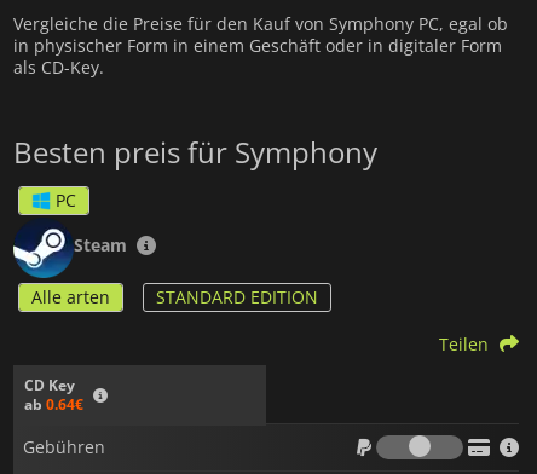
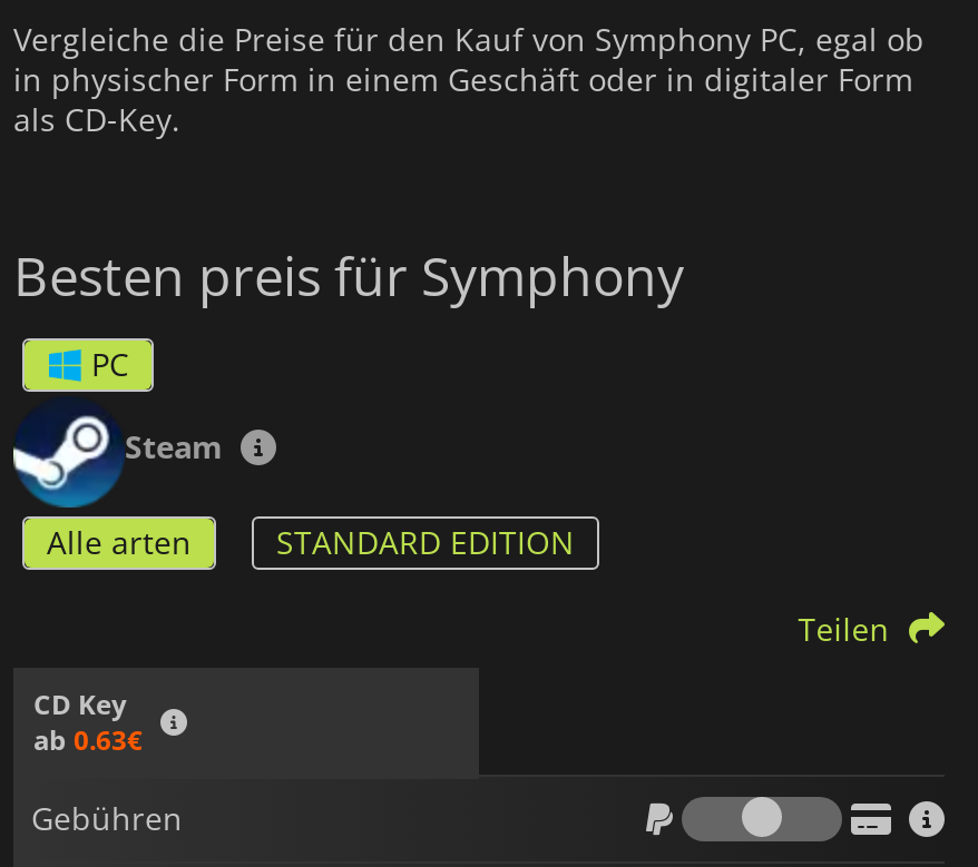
- ab 0.64€
+ ab 0.63€
